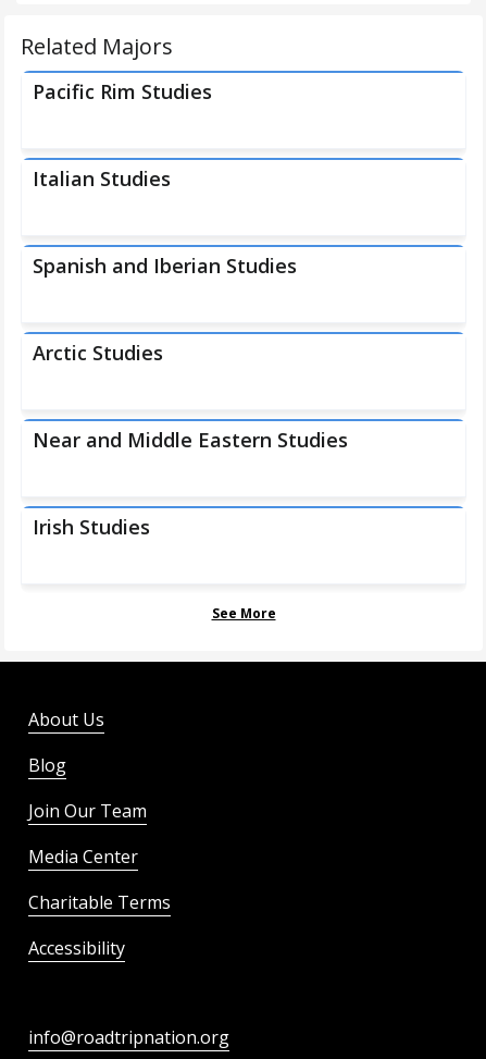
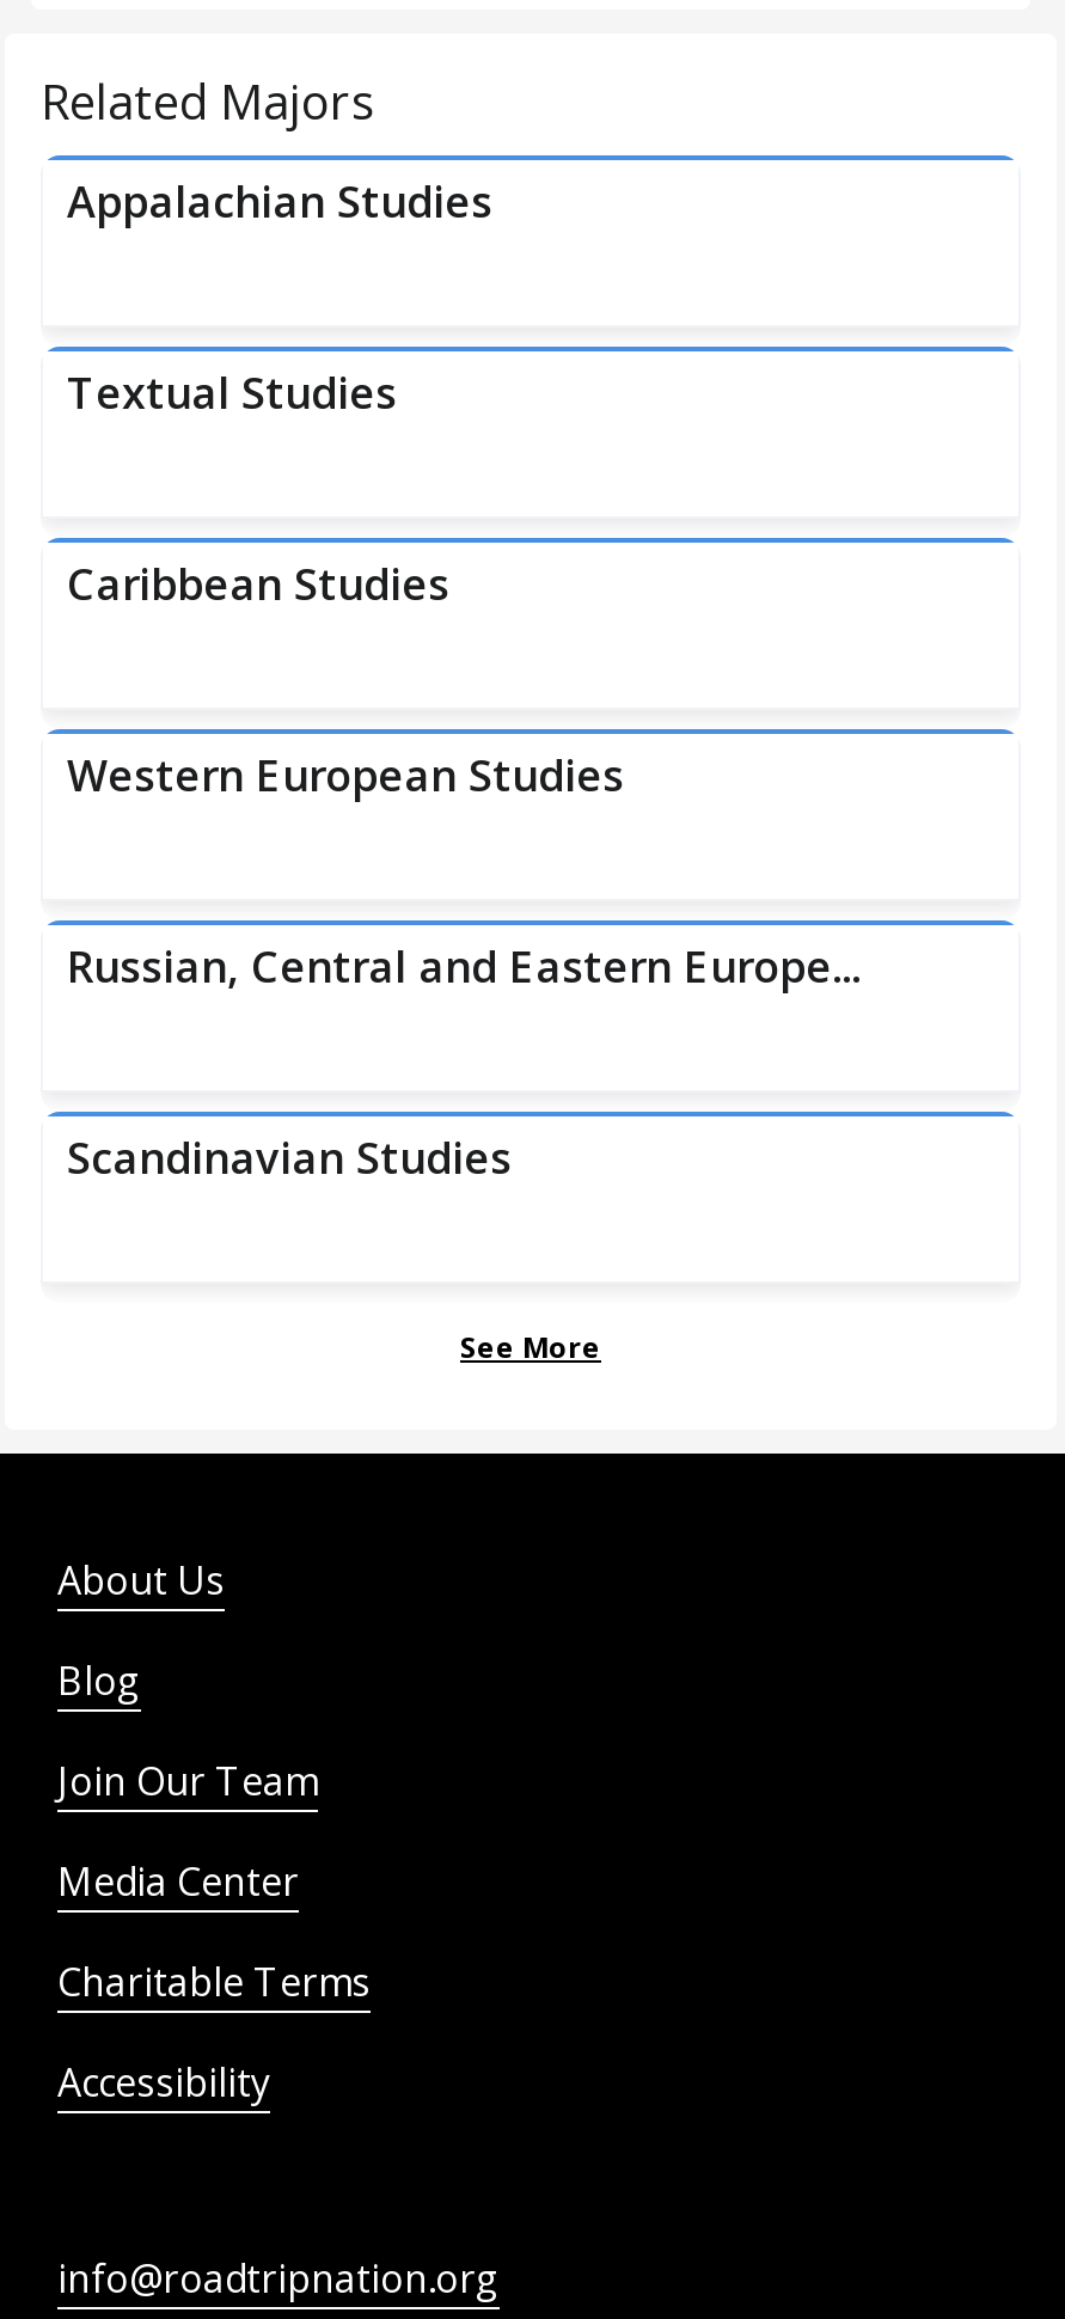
- Pacific Rim Studies
+ Appalachian Studies

- Italian Studies
+ Textual Studies

- Spanish and Iberian Studies
+ Caribbean Studies

- Arctic Studies
+ Western European Studies

- Near and Middle Eastern Studies
+ Russian, Central and Eastern Europe...

- Irish Studies
+ Scandinavian Studies
